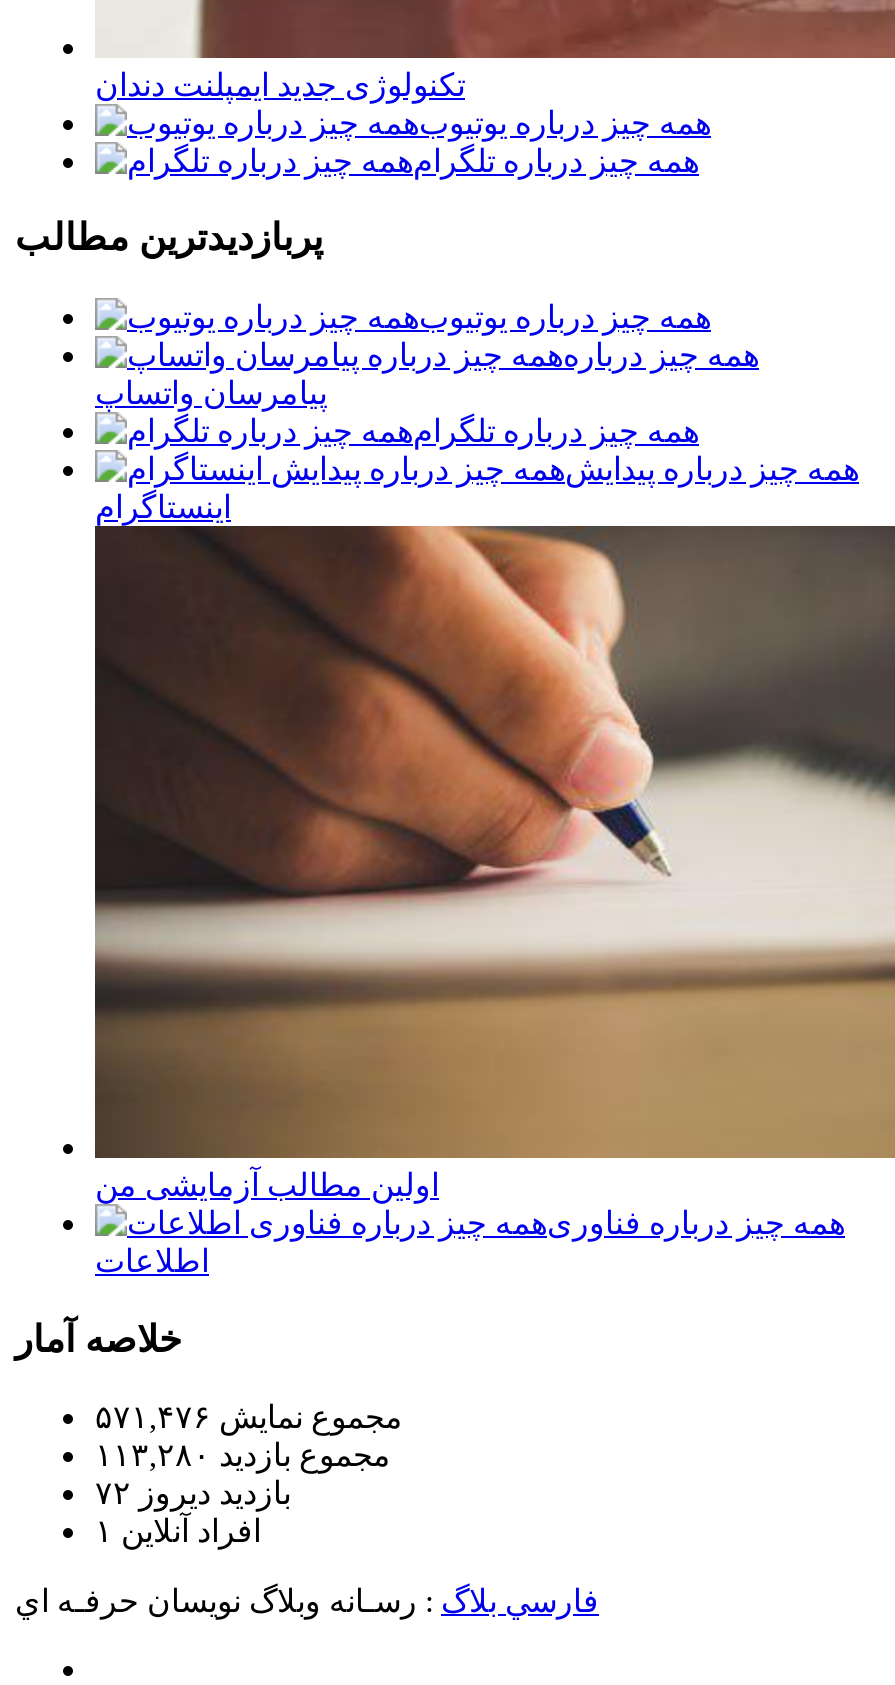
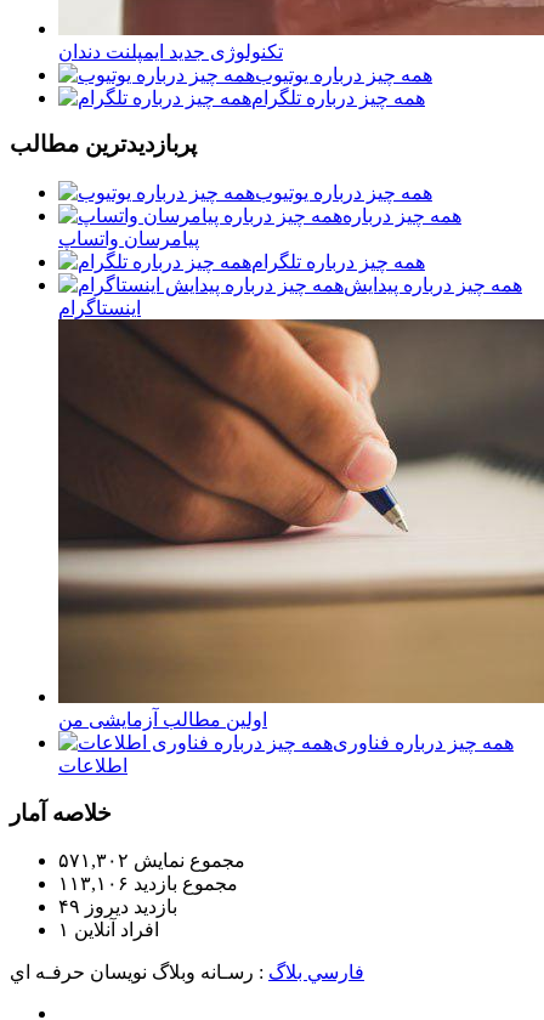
- مجموع نمایش‌ ۵۷۱,۴۷۶
+ مجموع نمایش‌ ۵۷۱,۳۰۲

- مجموع بازدید ۱۱۳,۲۸۰
+ مجموع بازدید ۱۱۳,۱۰۶

- بازدید دیروز ۷۲
+ بازدید دیروز ۴۹
